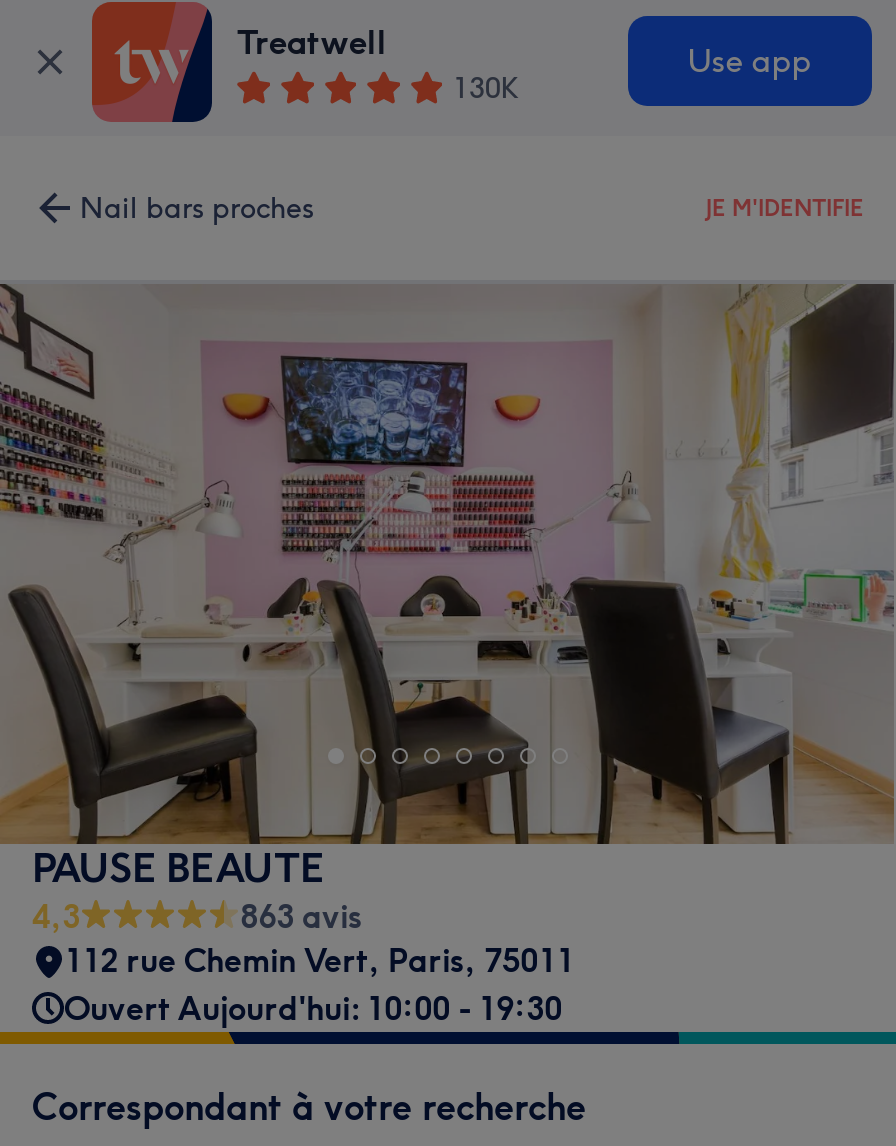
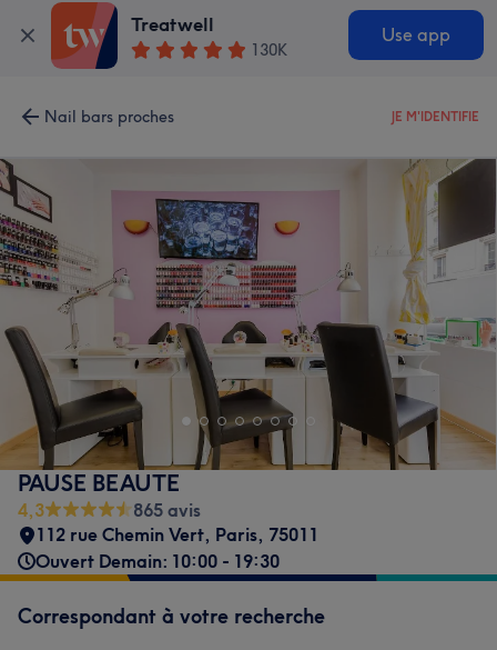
- 863 avis
+ 865 avis

- Ouvert Aujourd'hui: 10:00 - 19:30
+ Ouvert Demain: 10:00 - 19:30
